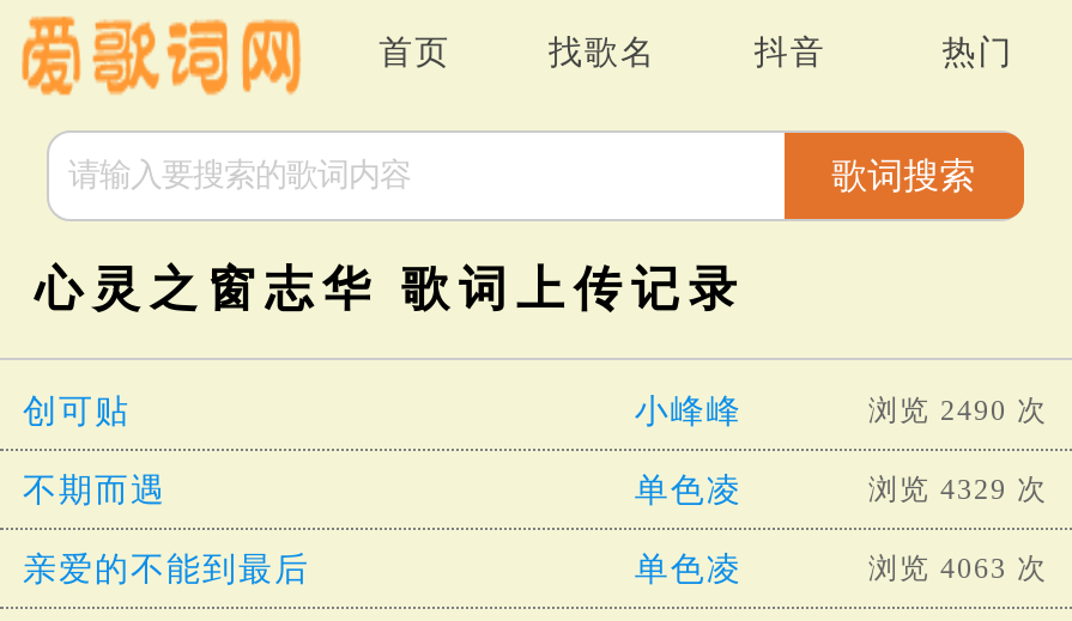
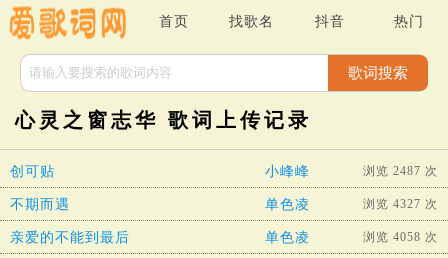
- 浏览 2490 次
+ 浏览 2487 次

- 浏览 4329 次
+ 浏览 4327 次

- 浏览 4063 次
+ 浏览 4058 次
